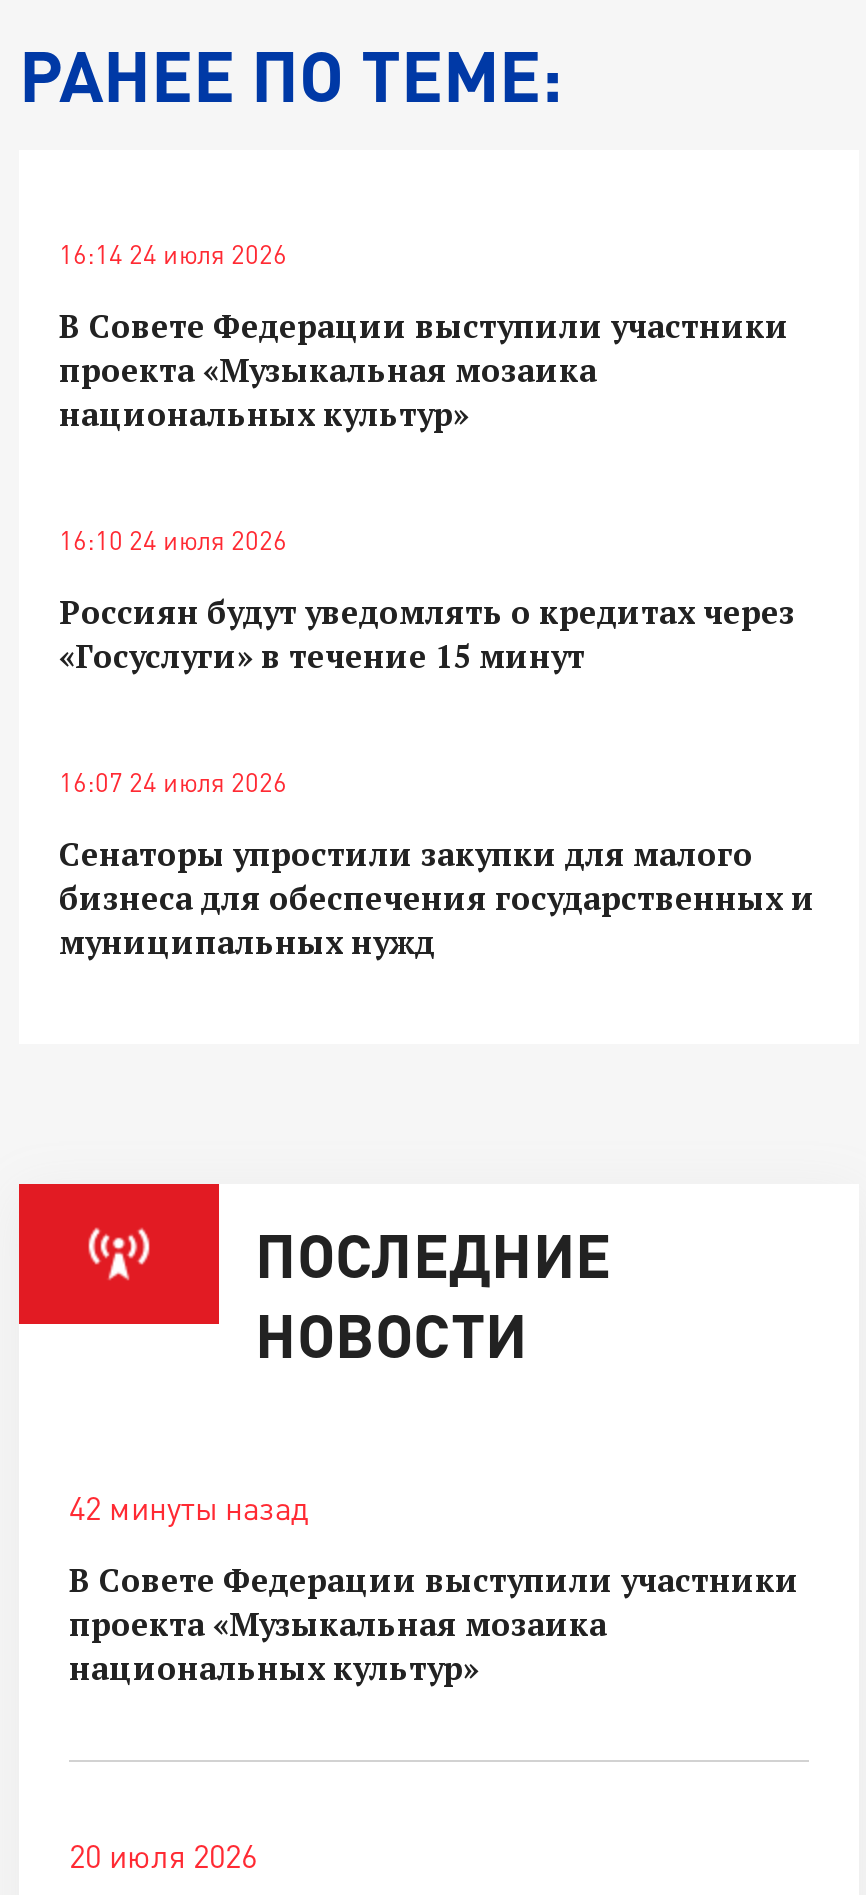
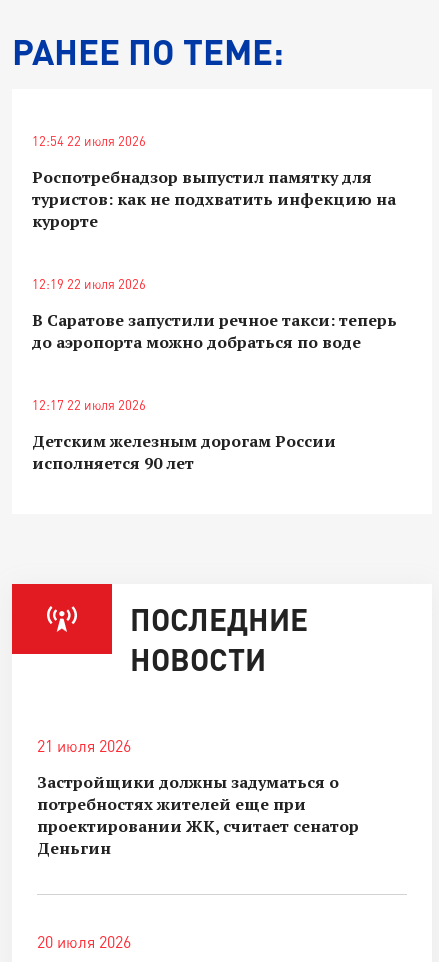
- 16:14 24 июля 2026
+ 12:54 22 июля 2026

- В Совете Федерации выступили участники
- проекта «Музыкальная мозаика
- национальных культур»
+ Роспотребнадзор выпустил памятку для
+ туристов: как не подхватить инфекцию на
+ курорте

- 16:10 24 июля 2026
+ 12:19 22 июля 2026

- Россиян будут уведомлять о кредитах через
- «Госуслуги» в течение 15 минут
+ В Саратове запустили речное такси: теперь
+ до аэропорта можно добраться по воде

- 16:07 24 июля 2026
+ 12:17 22 июля 2026

- Сенаторы упростили закупки для малого
- бизнеса для обеспечения государственных и
- муниципальных нужд
+ Детским железным дорогам России
+ исполняется 90 лет

moved up: ПОСЛЕДНИЕ | НОВОСТИ

- 42 минуты назад
+ 21 июля 2026

- В Совете Федерации выступили участники
- проекта «Музыкальная мозаика
- национальных культур»
+ Застройщики должны задуматься о
+ потребностях жителей еще при
+ проектировании ЖК, считает сенатор
+ Деньгин
